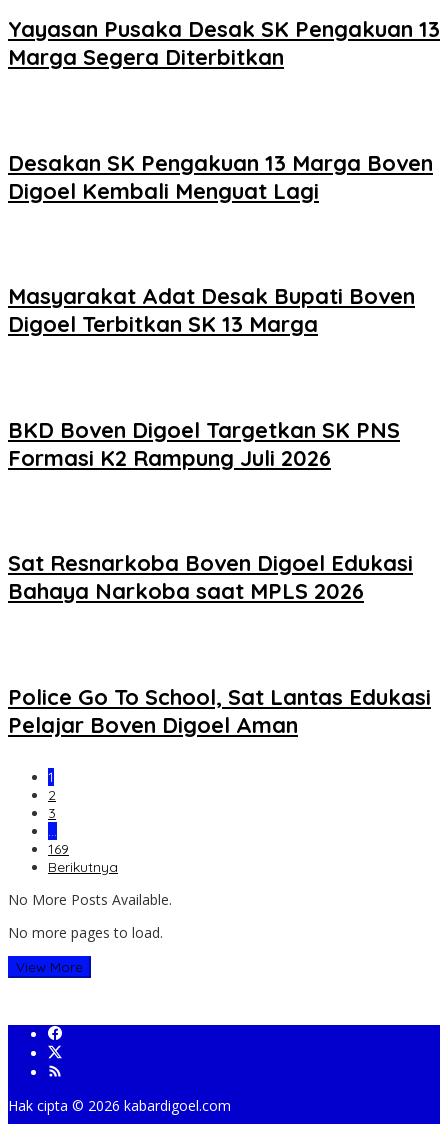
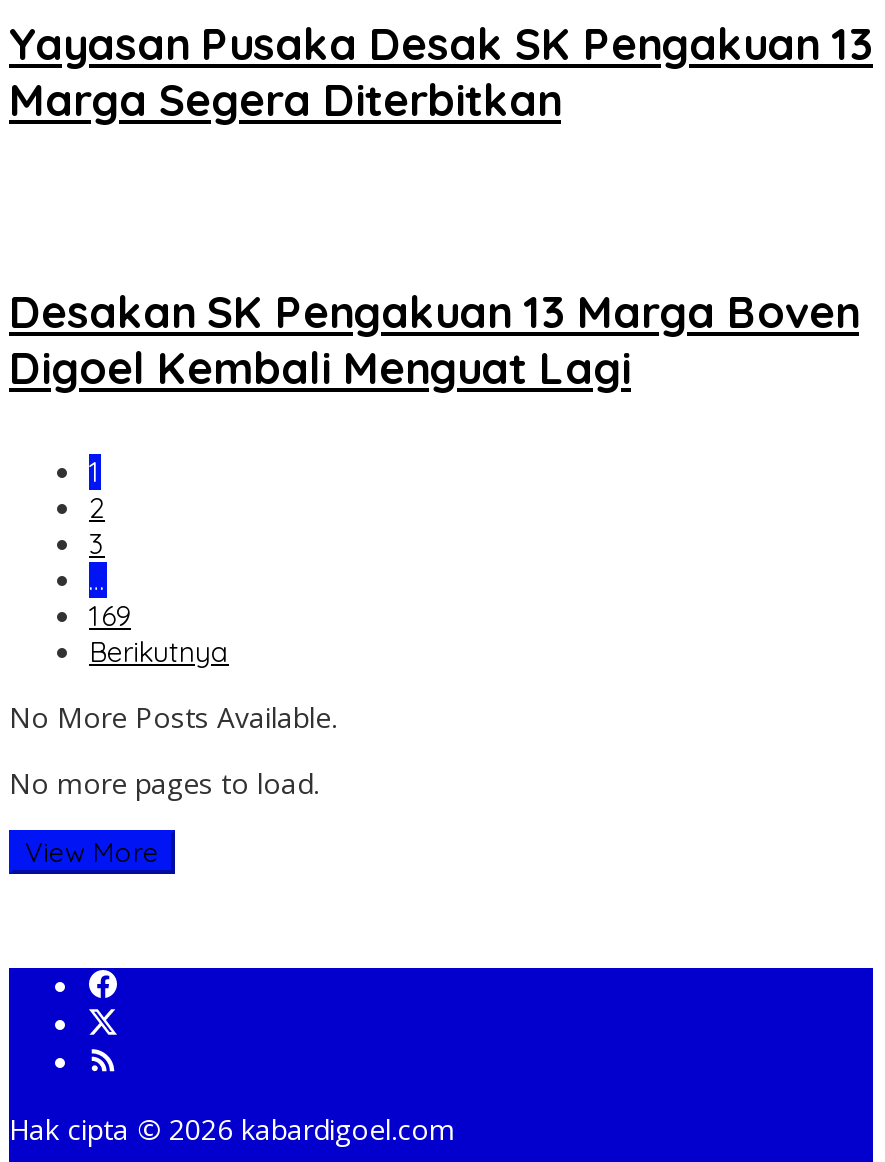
- Masyarakat Adat Desak Bupati Boven
- Digoel Terbitkan SK 13 Marga

- BKD Boven Digoel Targetkan SK PNS
- Formasi K2 Rampung Juli 2026

- Sat Resnarkoba Boven Digoel Edukasi
- Bahaya Narkoba saat MPLS 2026

- Police Go To School, Sat Lantas Edukasi
- Pelajar Boven Digoel Aman
